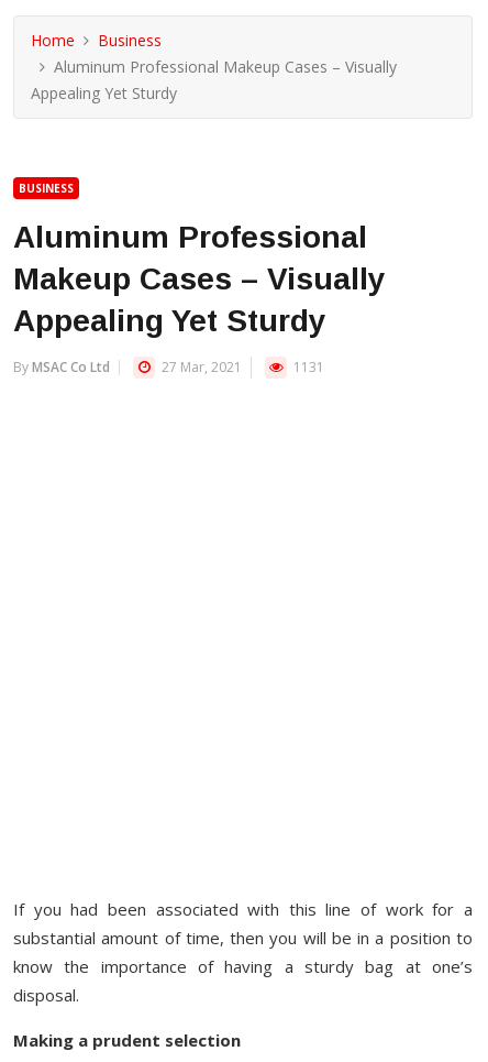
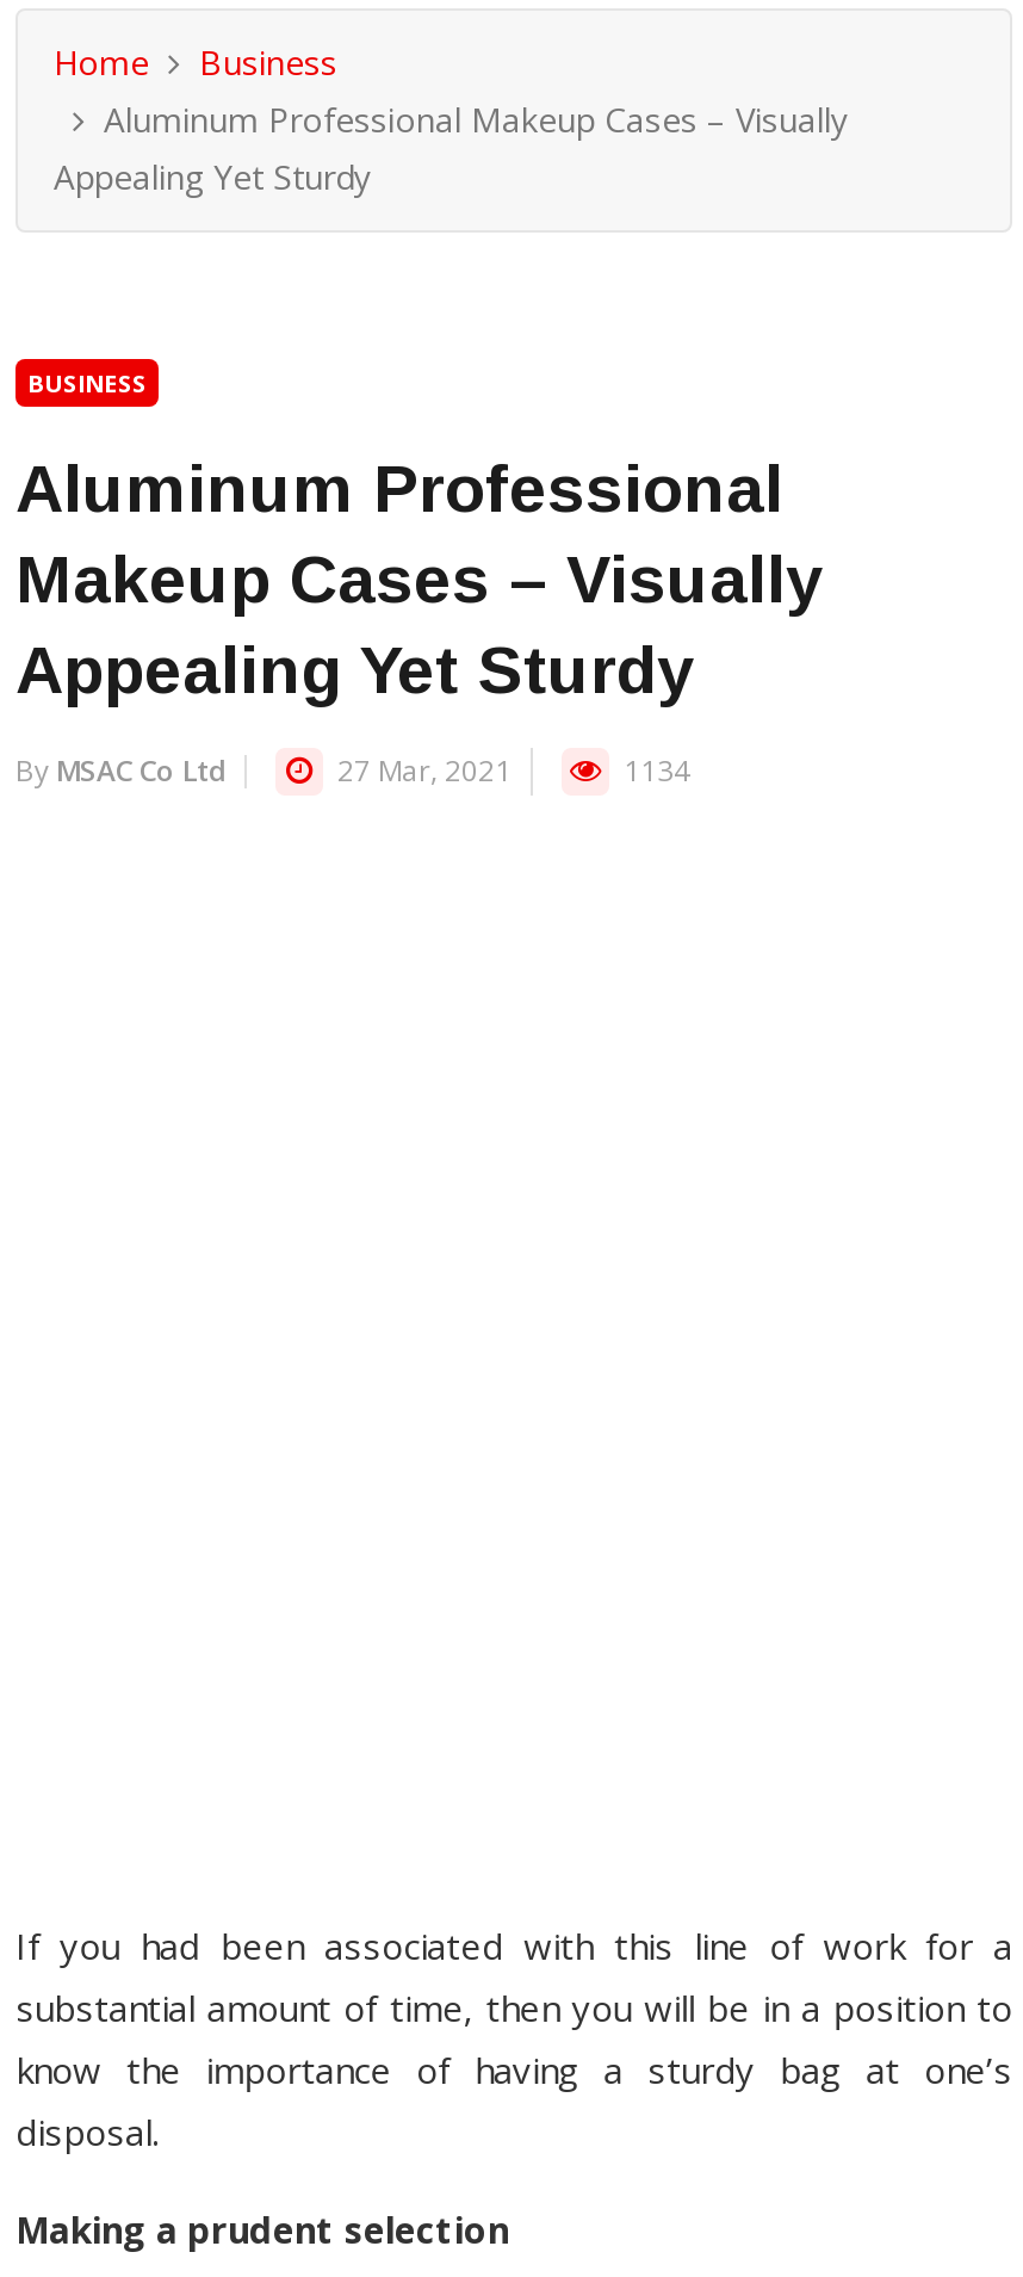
- 1131
+ 1134
